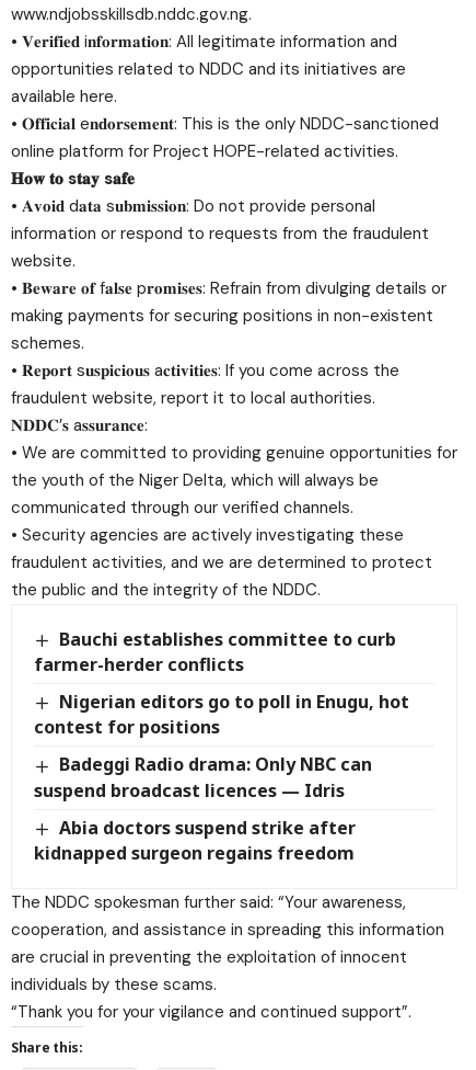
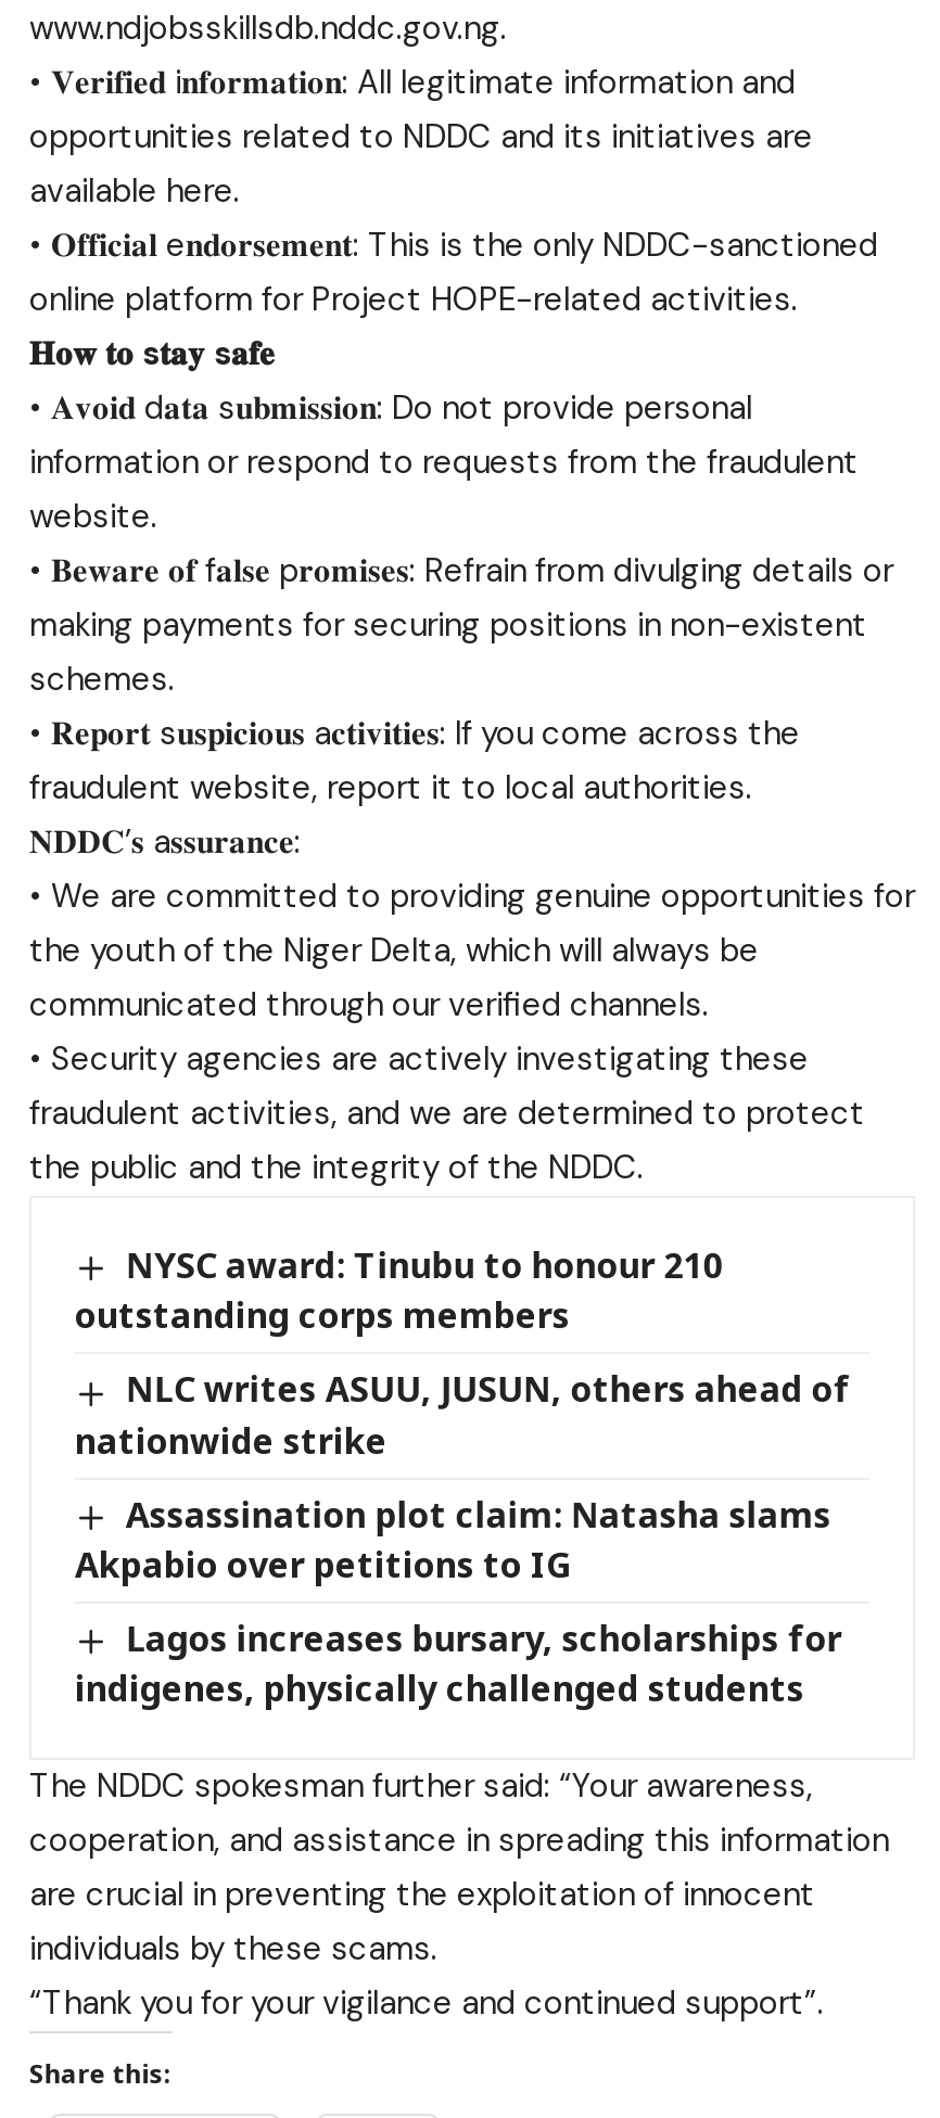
- Bauchi establishes committee to curb
- farmer-herder conflicts
+ NYSC award: Tinubu to honour 210
+ outstanding corps members

- Nigerian editors go to poll in Enugu, hot
- contest for positions
+ NLC writes ASUU, JUSUN, others ahead of
+ nationwide strike

- Badeggi Radio drama: Only NBC can
- suspend broadcast licences — Idris
+ Assassination plot claim: Natasha slams
+ Akpabio over petitions to IG

- Abia doctors suspend strike after
- kidnapped surgeon regains freedom
+ Lagos increases bursary, scholarships for
+ indigenes, physically challenged students
